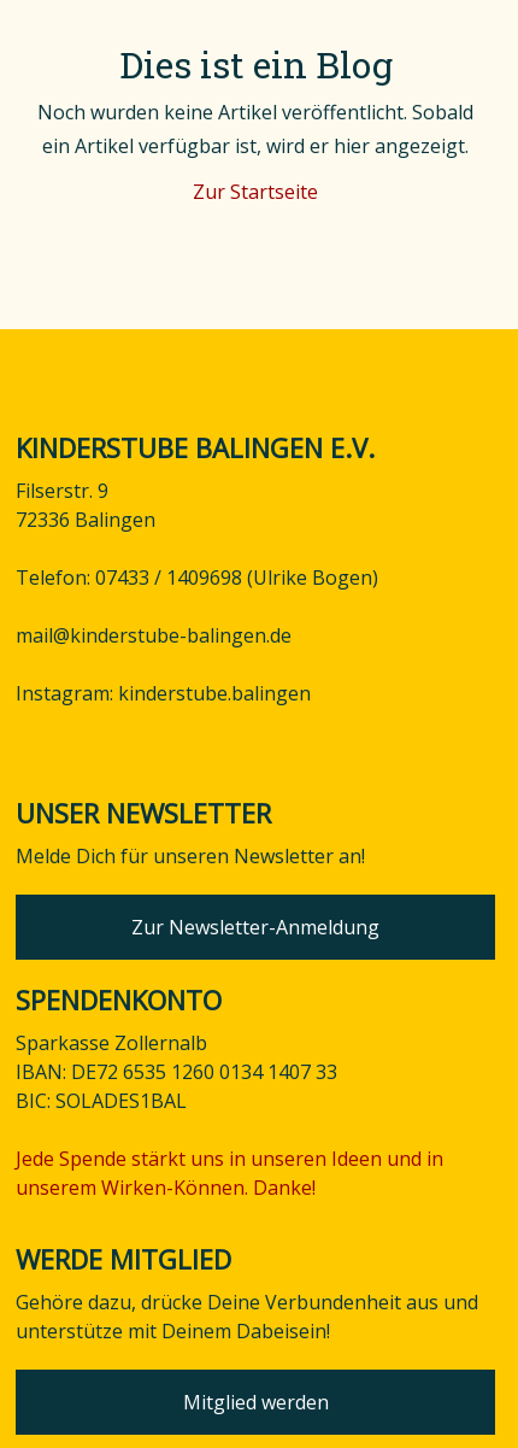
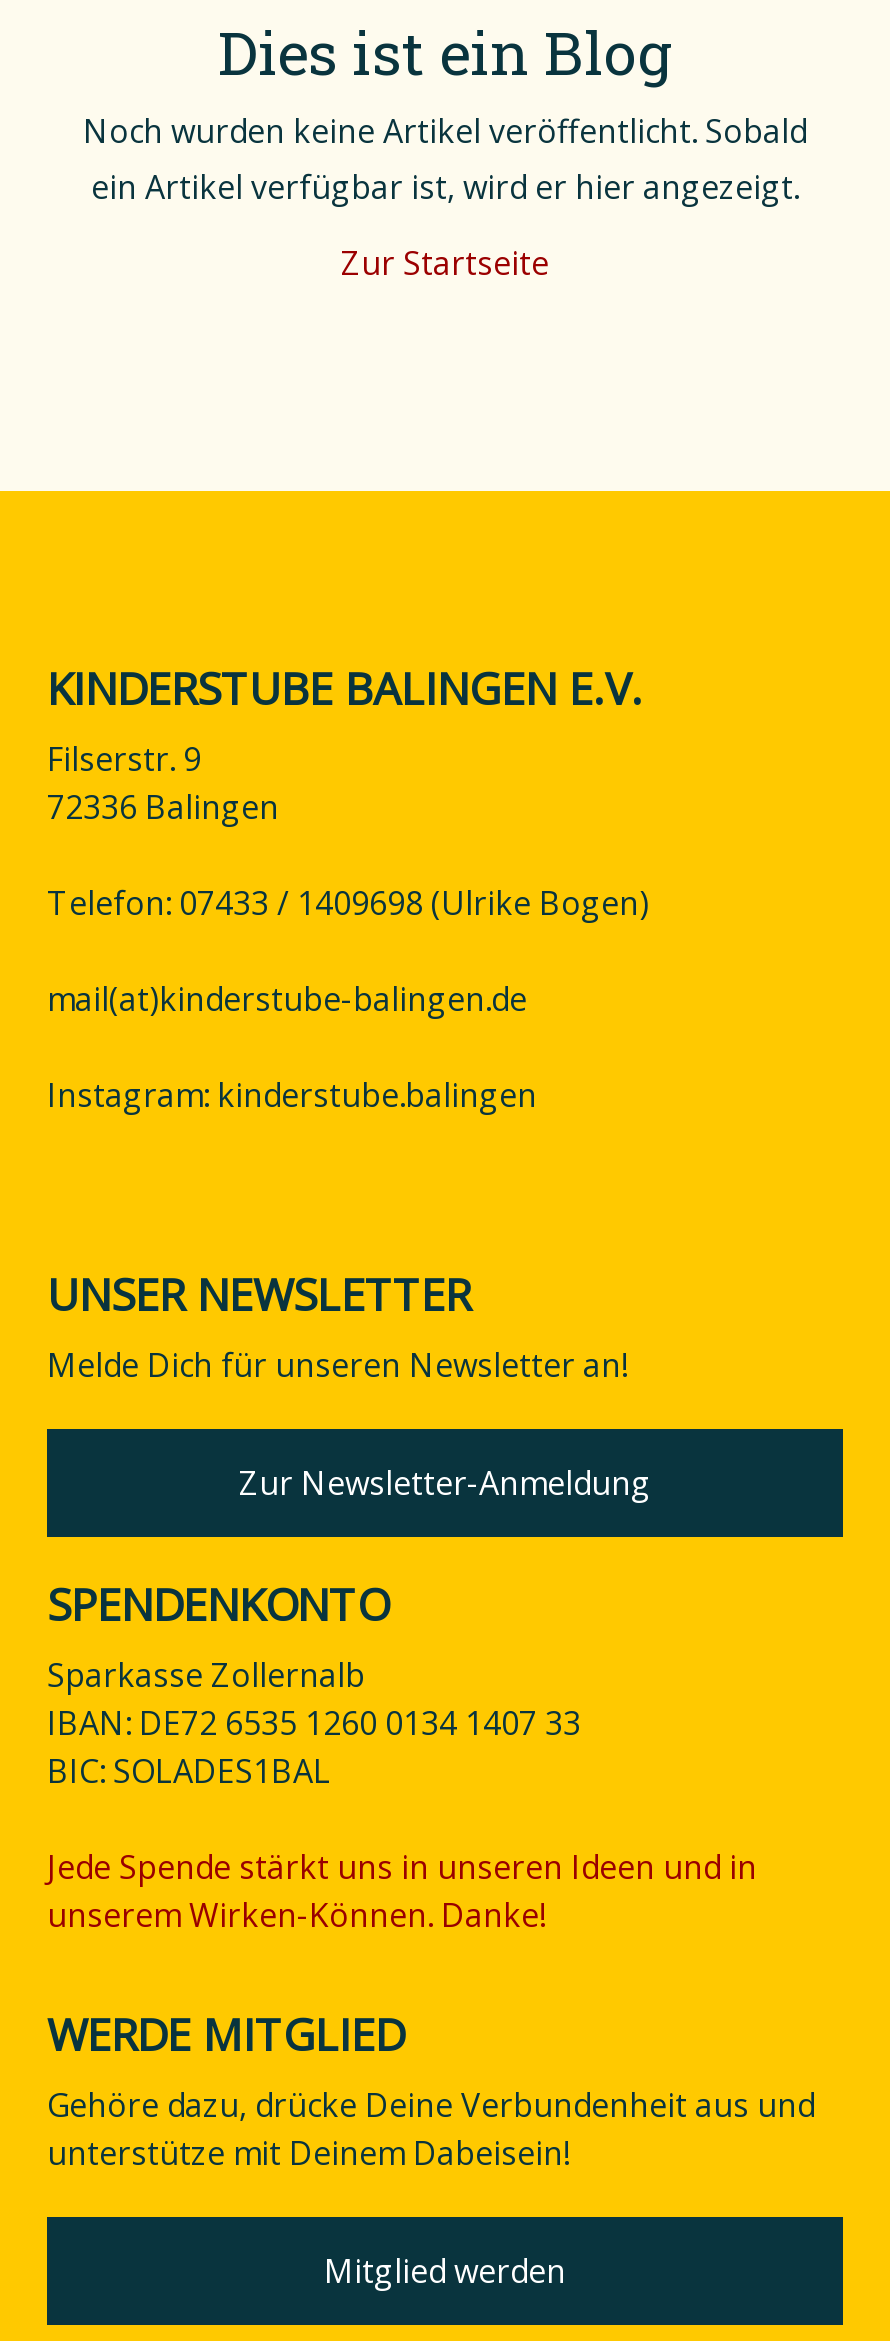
- mail@kinderstube-balingen.de
+ mail(at)kinderstube-balingen.de
